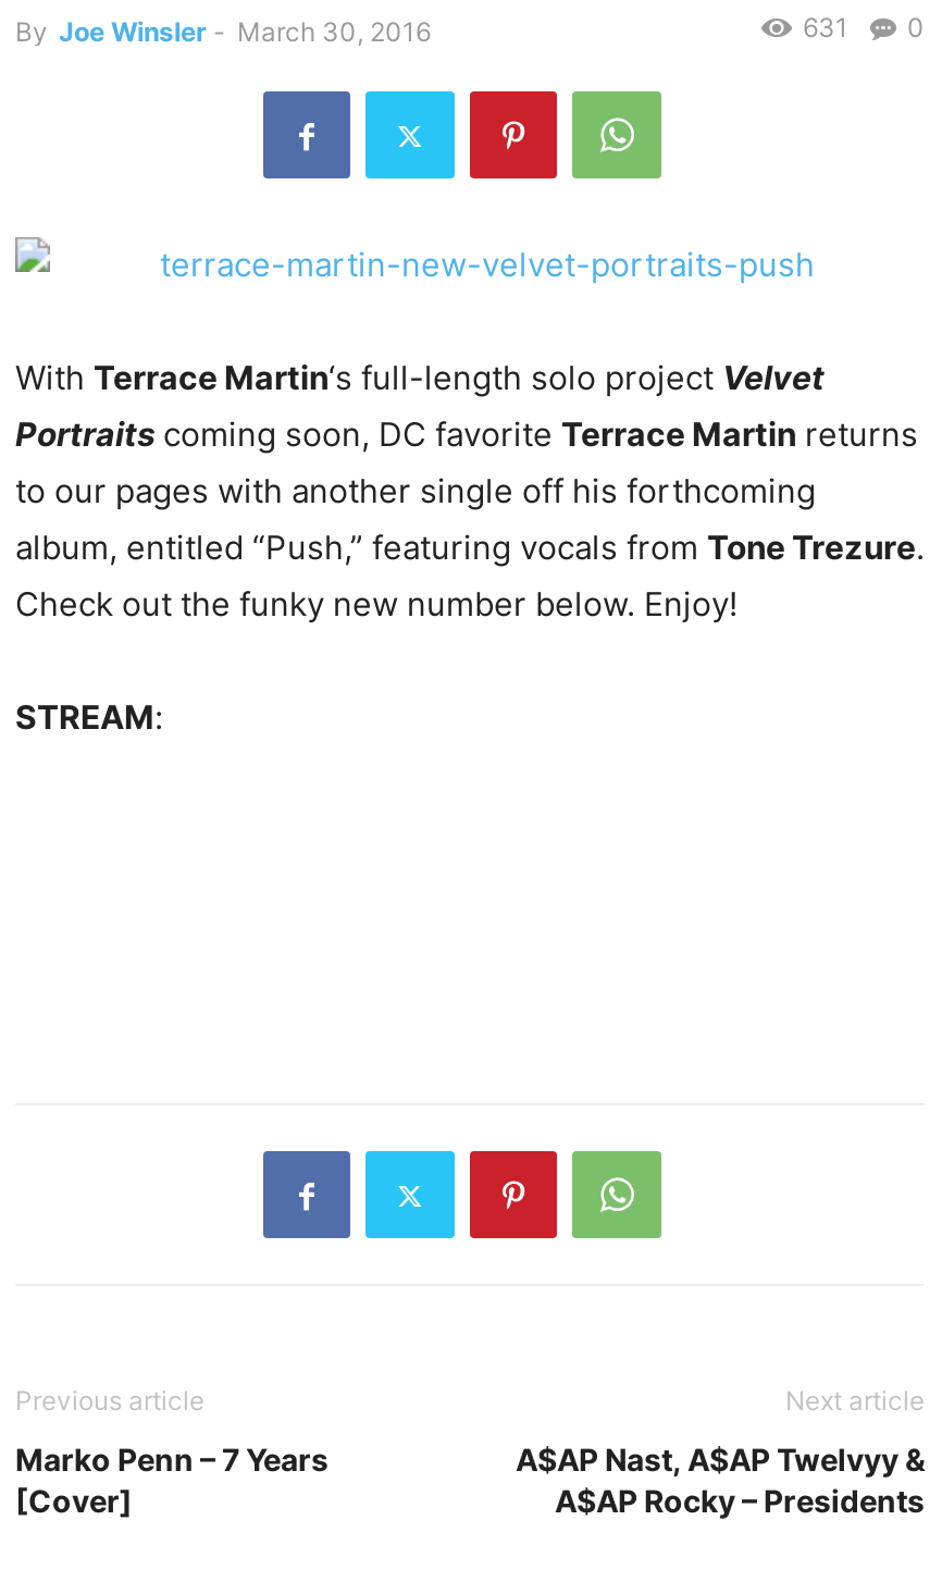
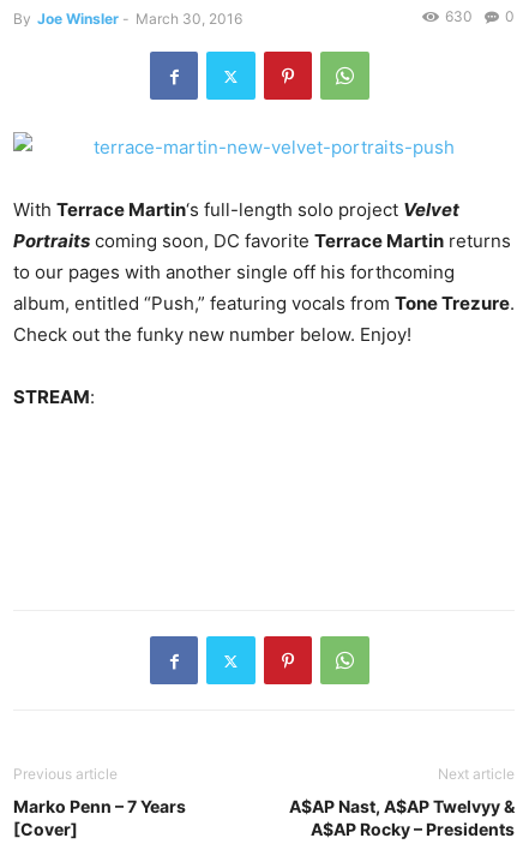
- 631 0
+ 630 0
